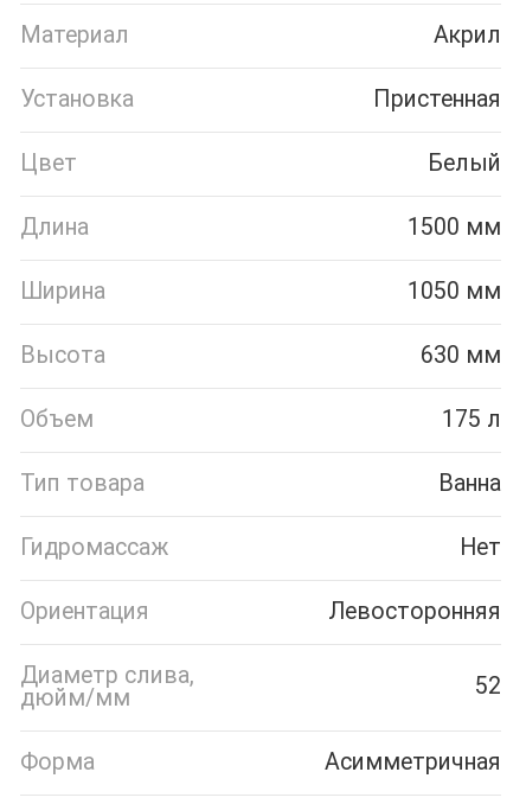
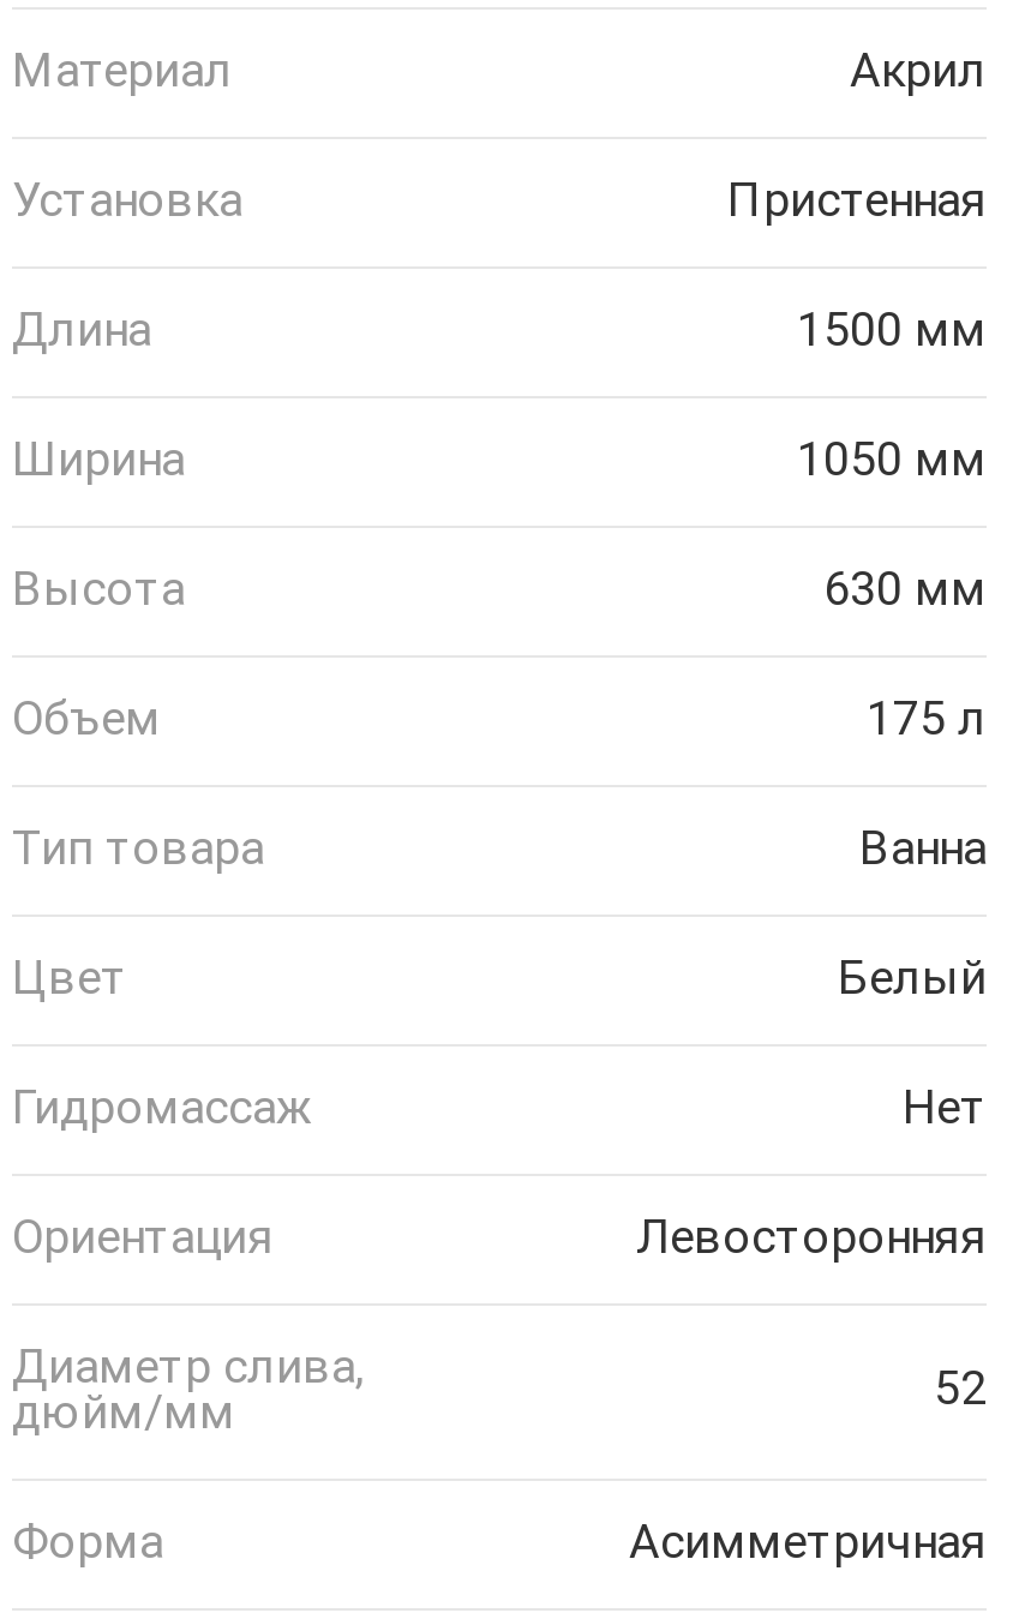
moved down: Цвет | Белый

moved up: Длина | 1500 мм | Ширина | ... | Тип товара | Ванна
